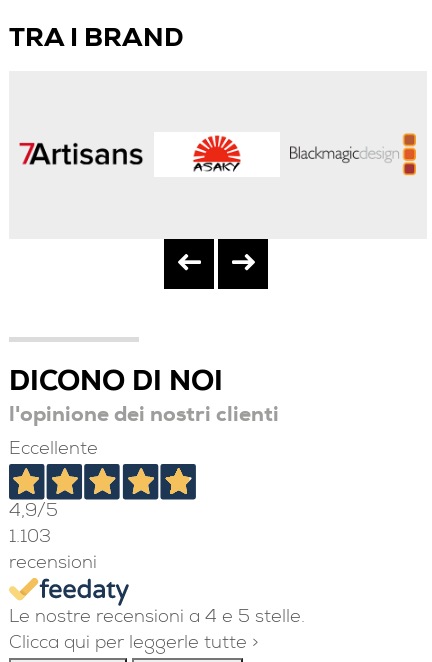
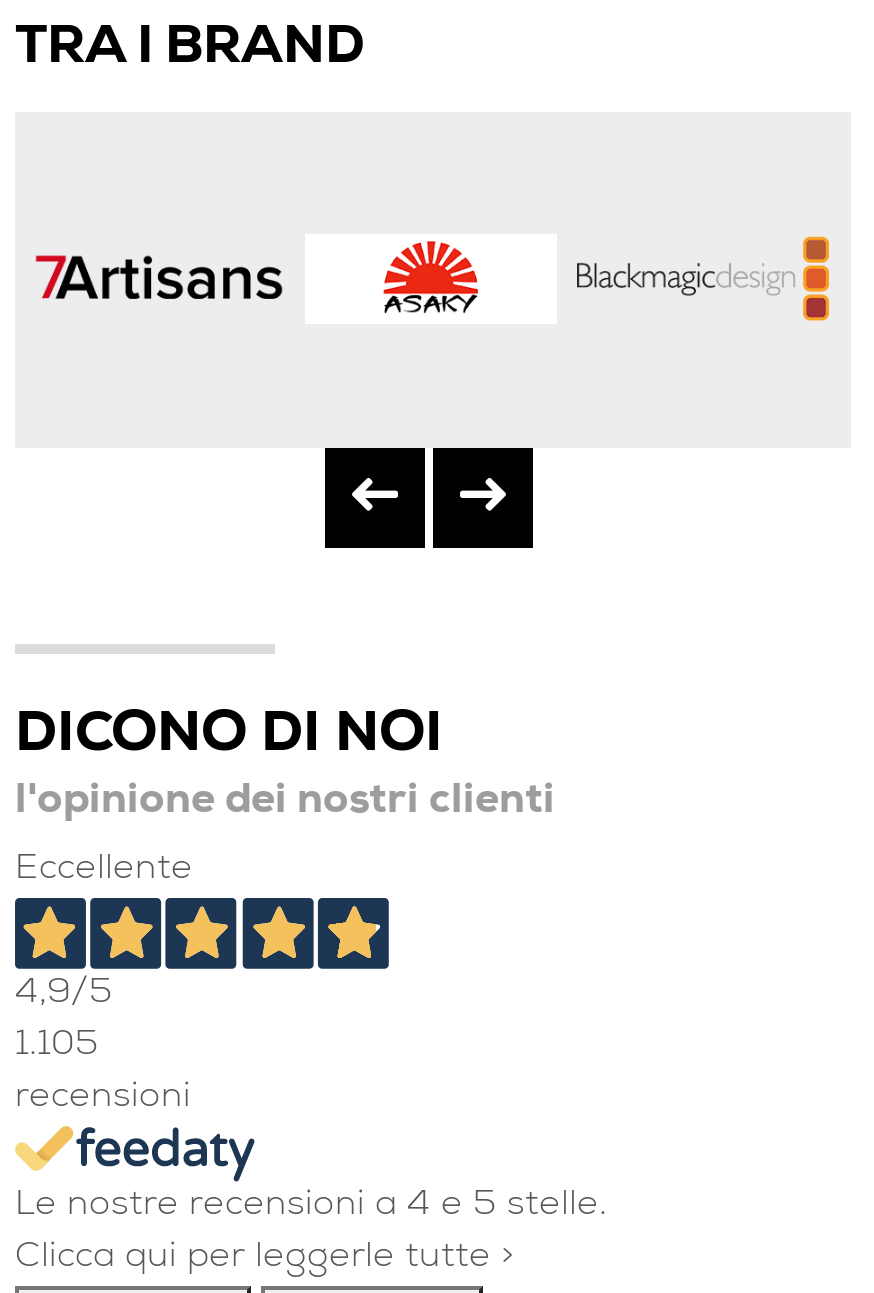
- 1.103
+ 1.105
